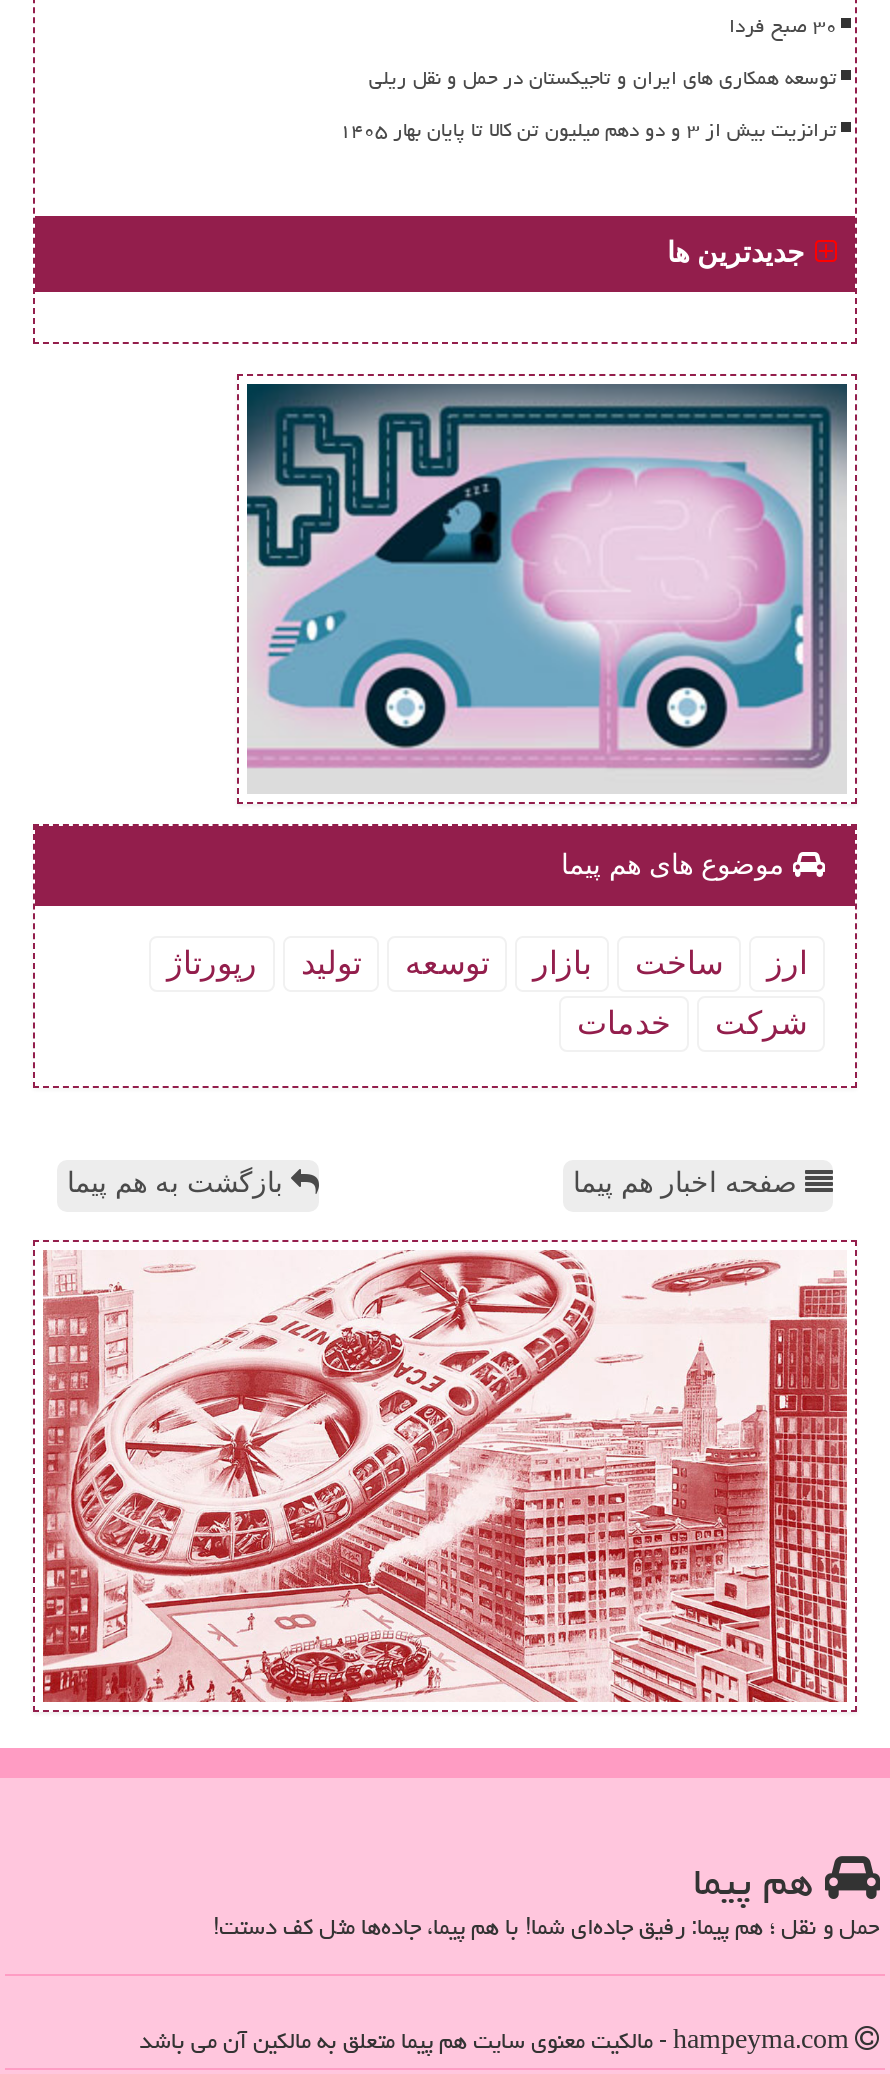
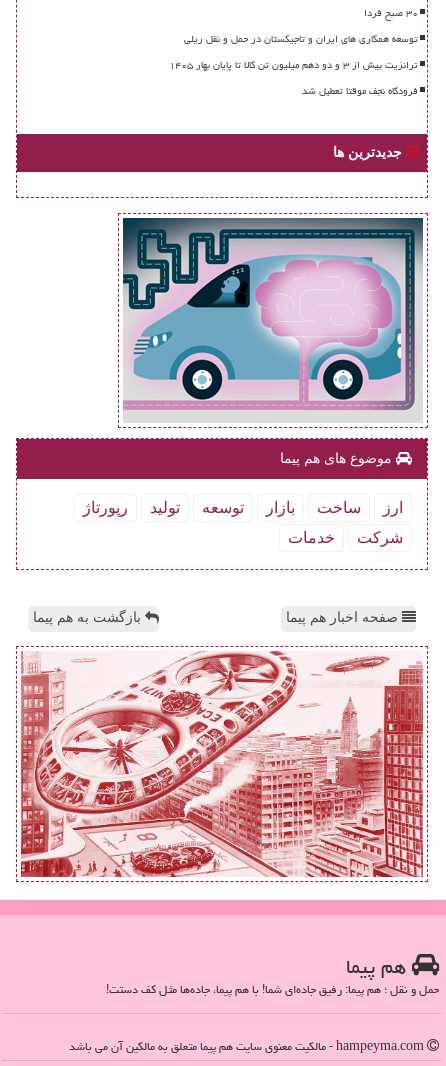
+ فرودگاه نجف موقتا تعطیل شد
